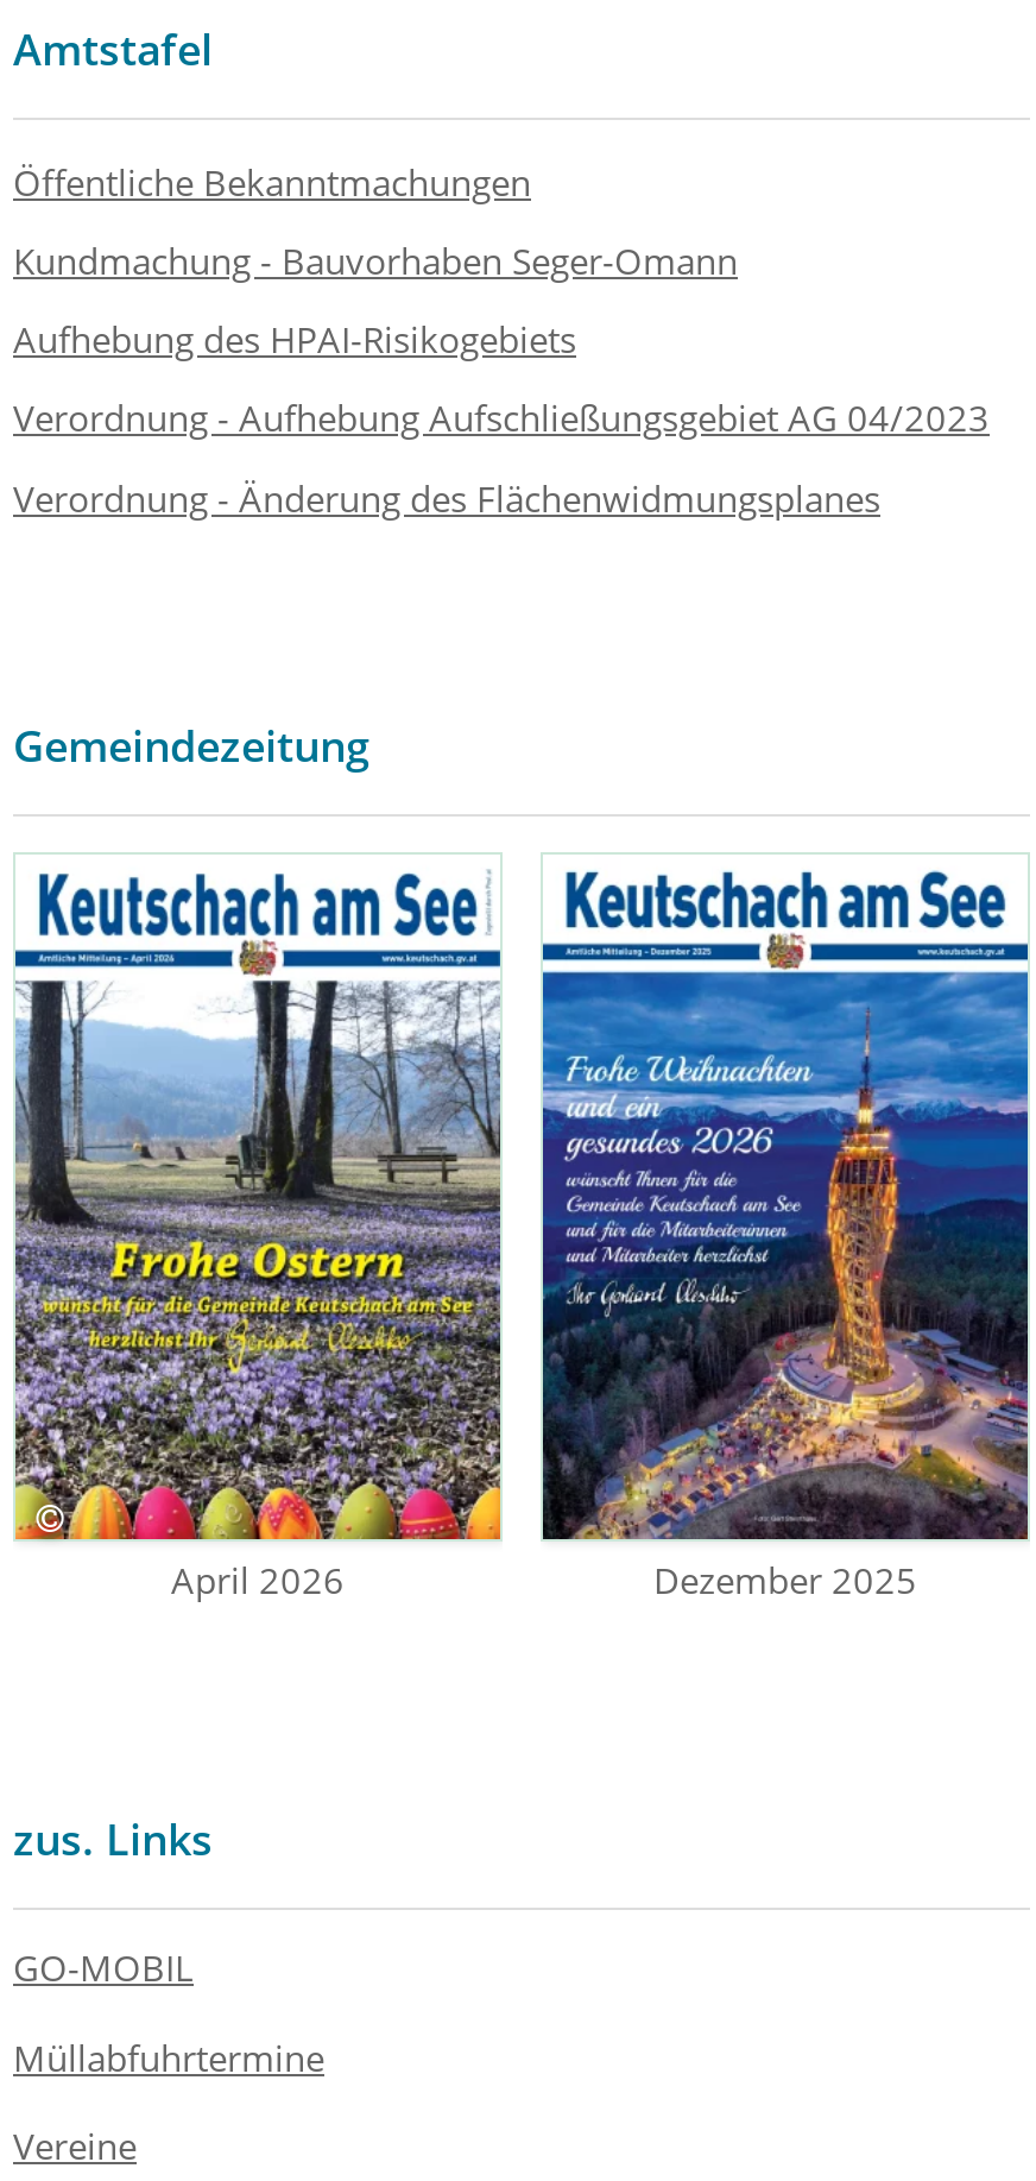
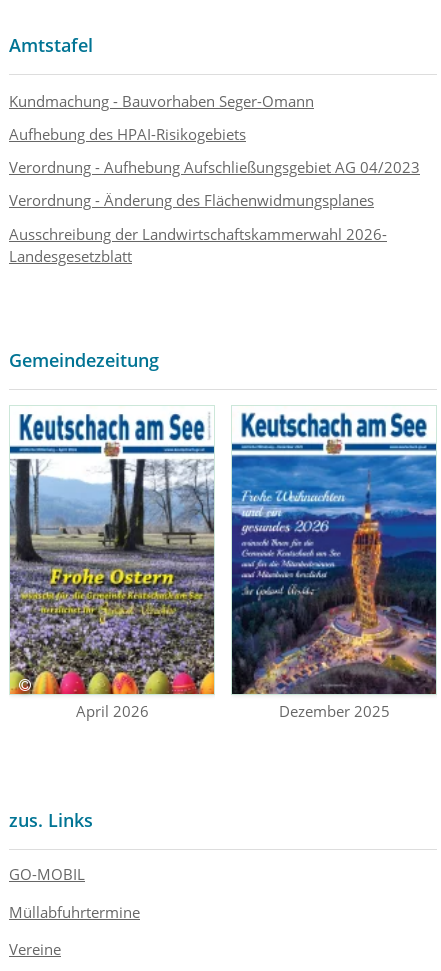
- Öffentliche Bekanntmachungen

moved up: Kundmachung - Bauvorhaben Seger-Omann | Aufhebung des HPAI-Risikogebiets | Verordnung - Aufhebung Aufschließungsgebiet AG 04/2023 | Verordnung - Änderung des Flächenwidmungsplanes

+ Ausschreibung der Landwirtschaftskammerwahl 2026-
+ Landesgesetzblatt
